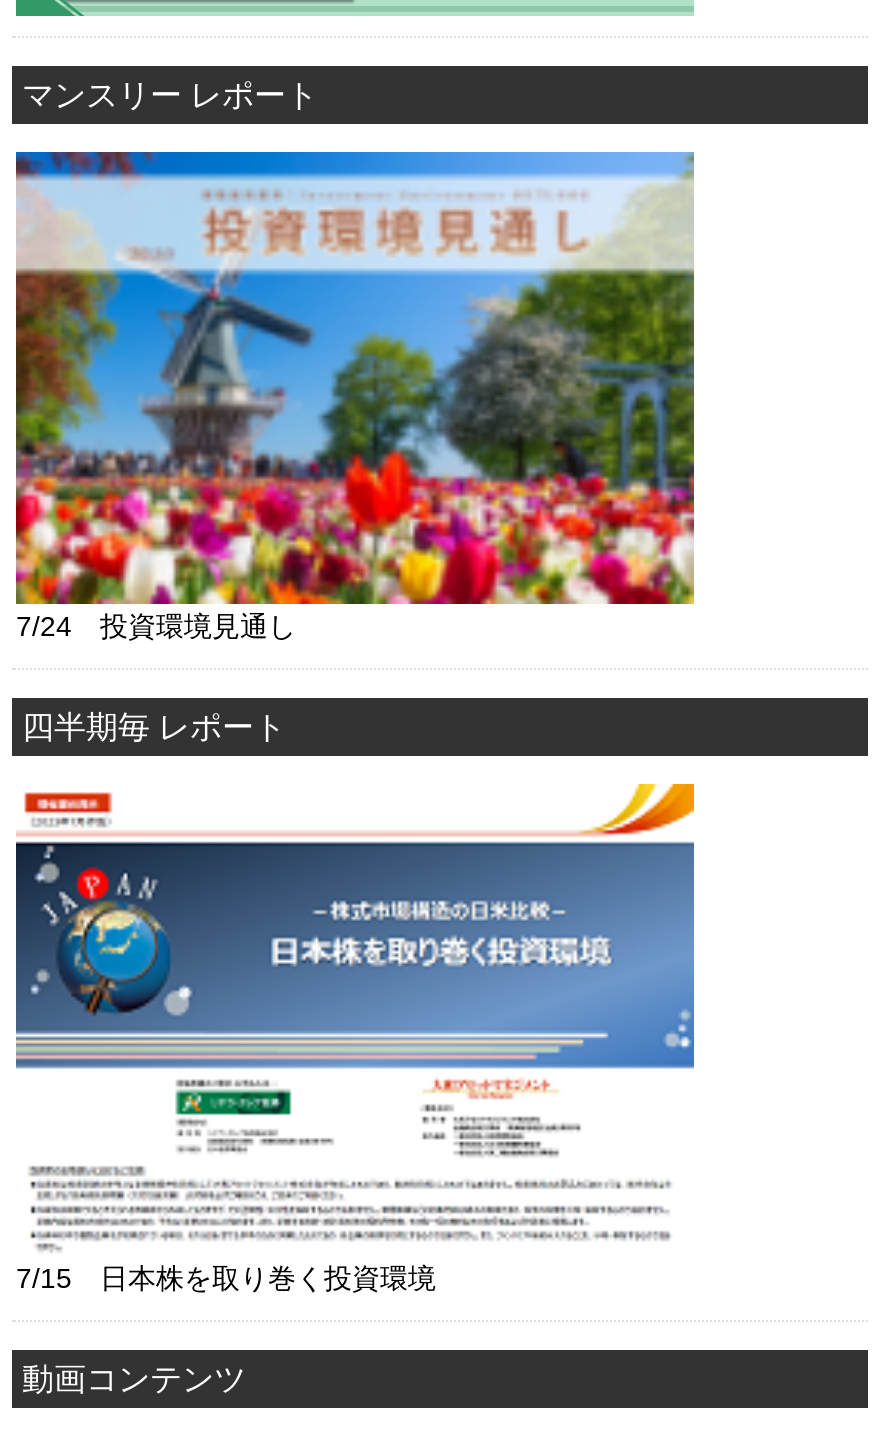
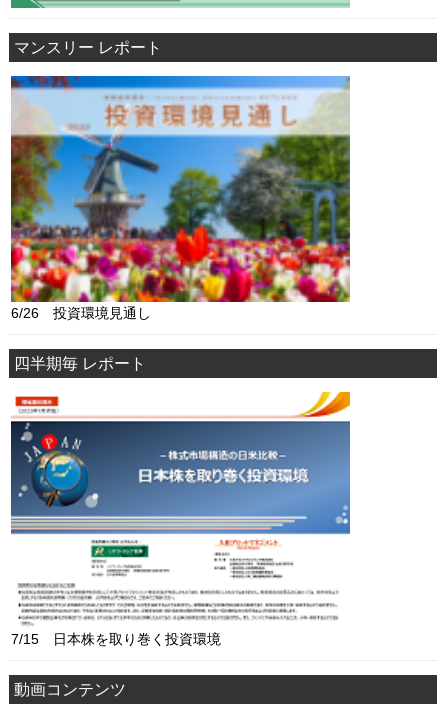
- 7/24 投資環境見通し
+ 6/26 投資環境見通し
